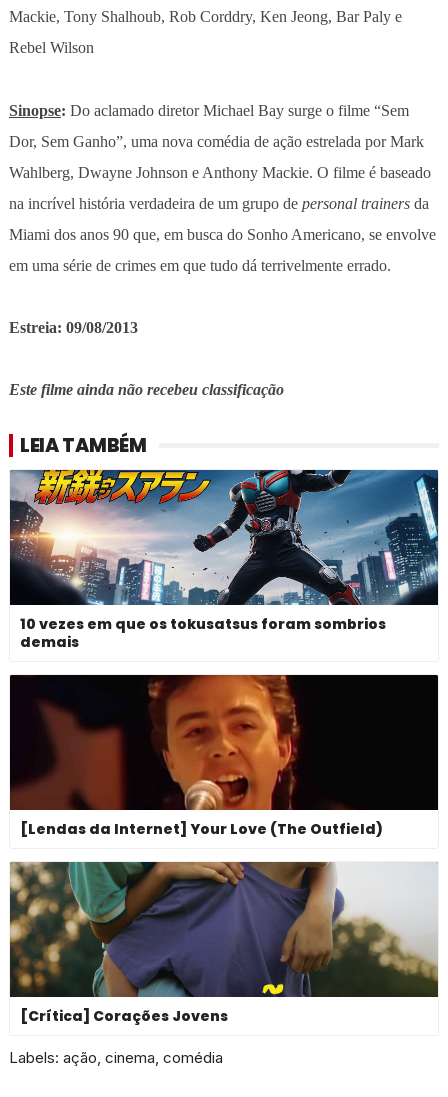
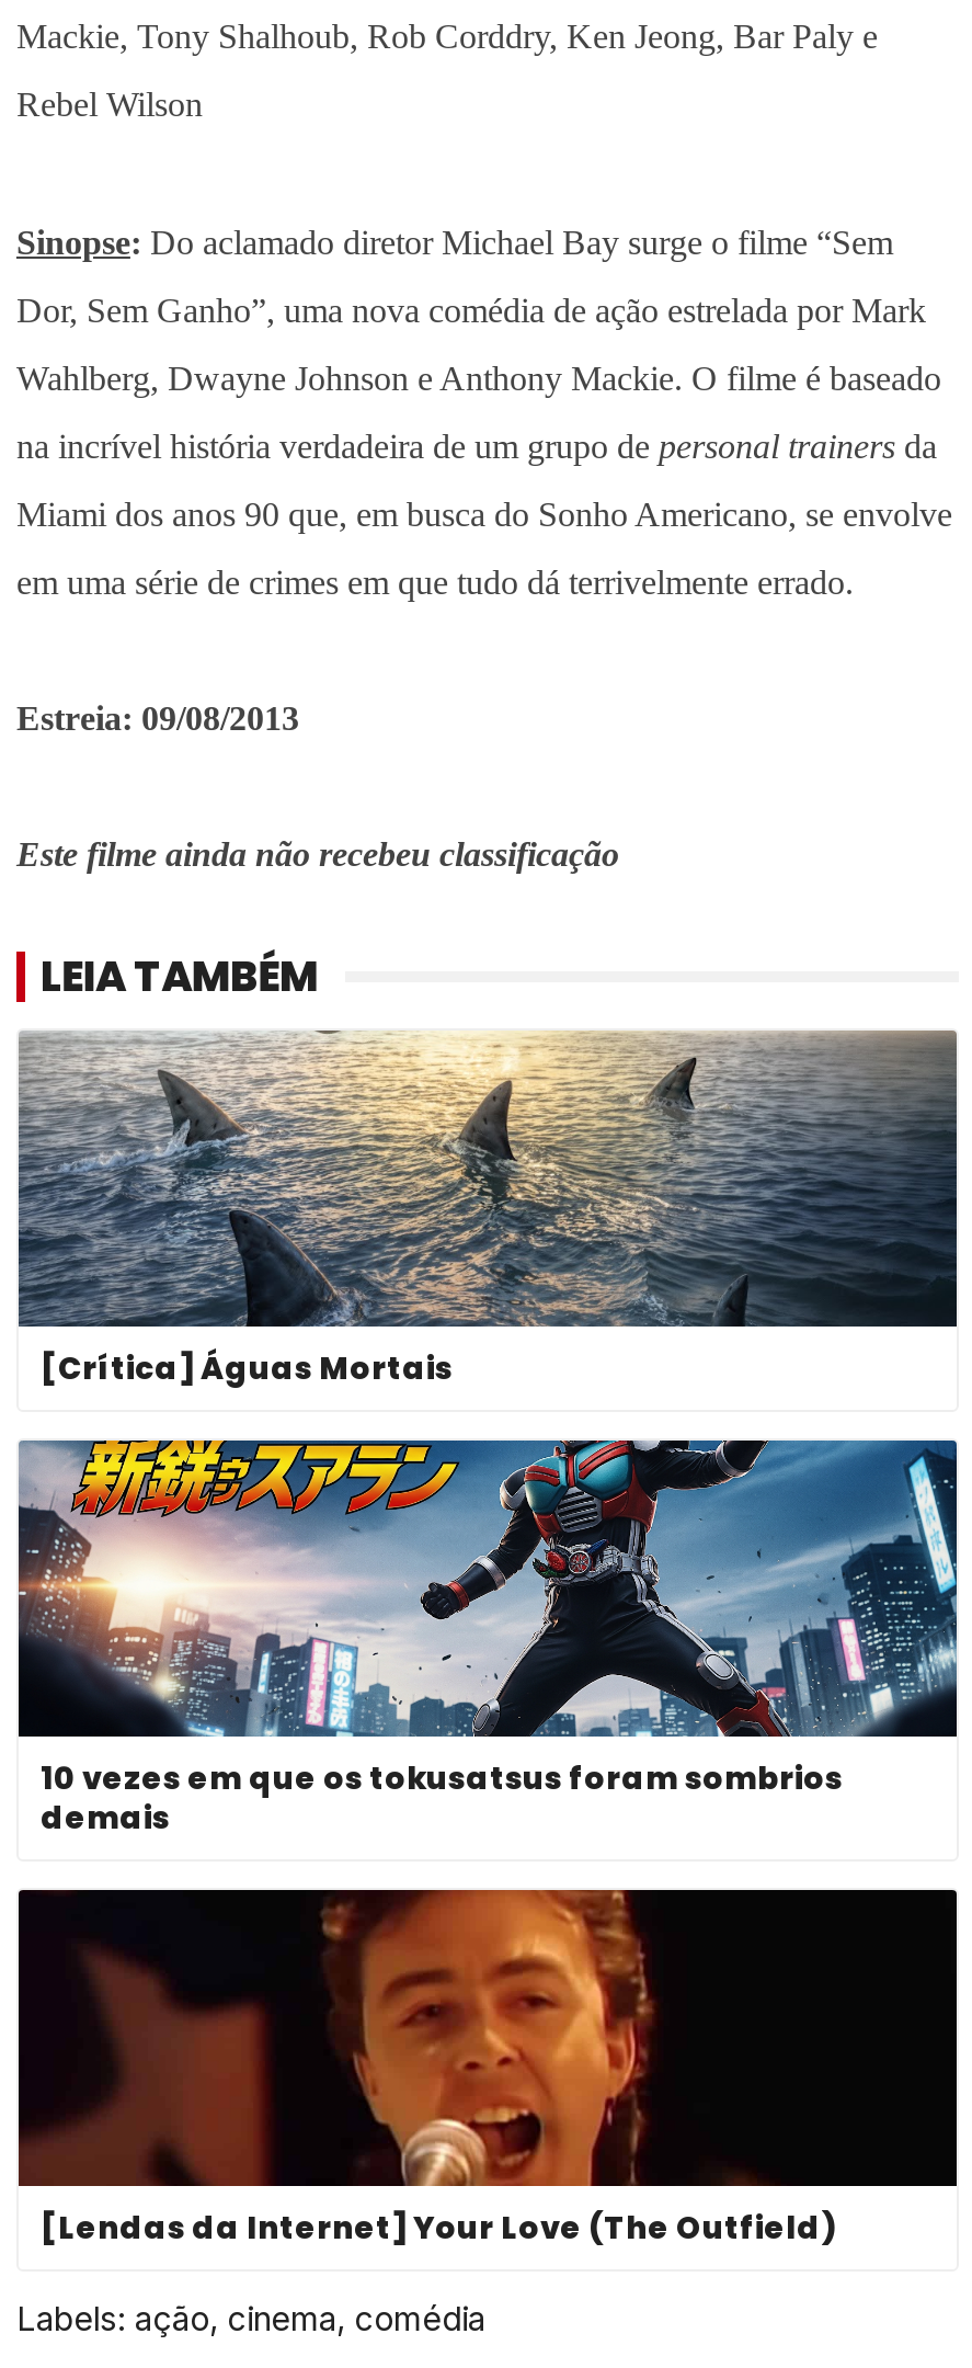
+ [image]
+ [Crítica] Águas Mortais

moved down: [image] | 10 vezes em que os tokusatsus foram sombrios | demais | [Lendas da Internet] Your Love (The Outfield)

- [image]
- [Crítica] Corações Jovens
